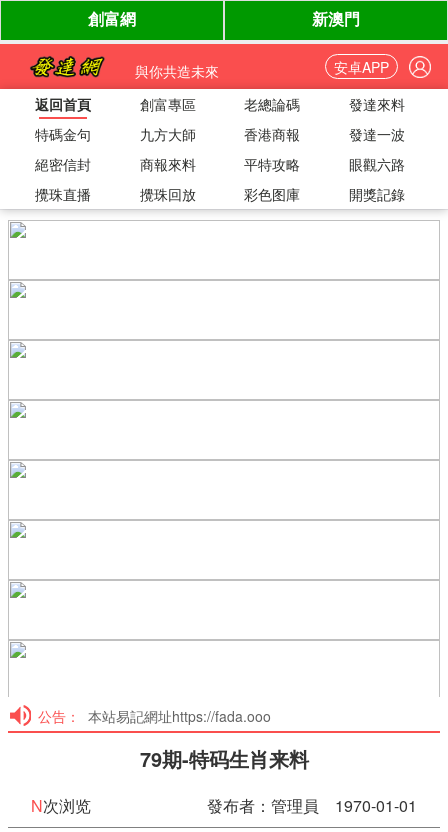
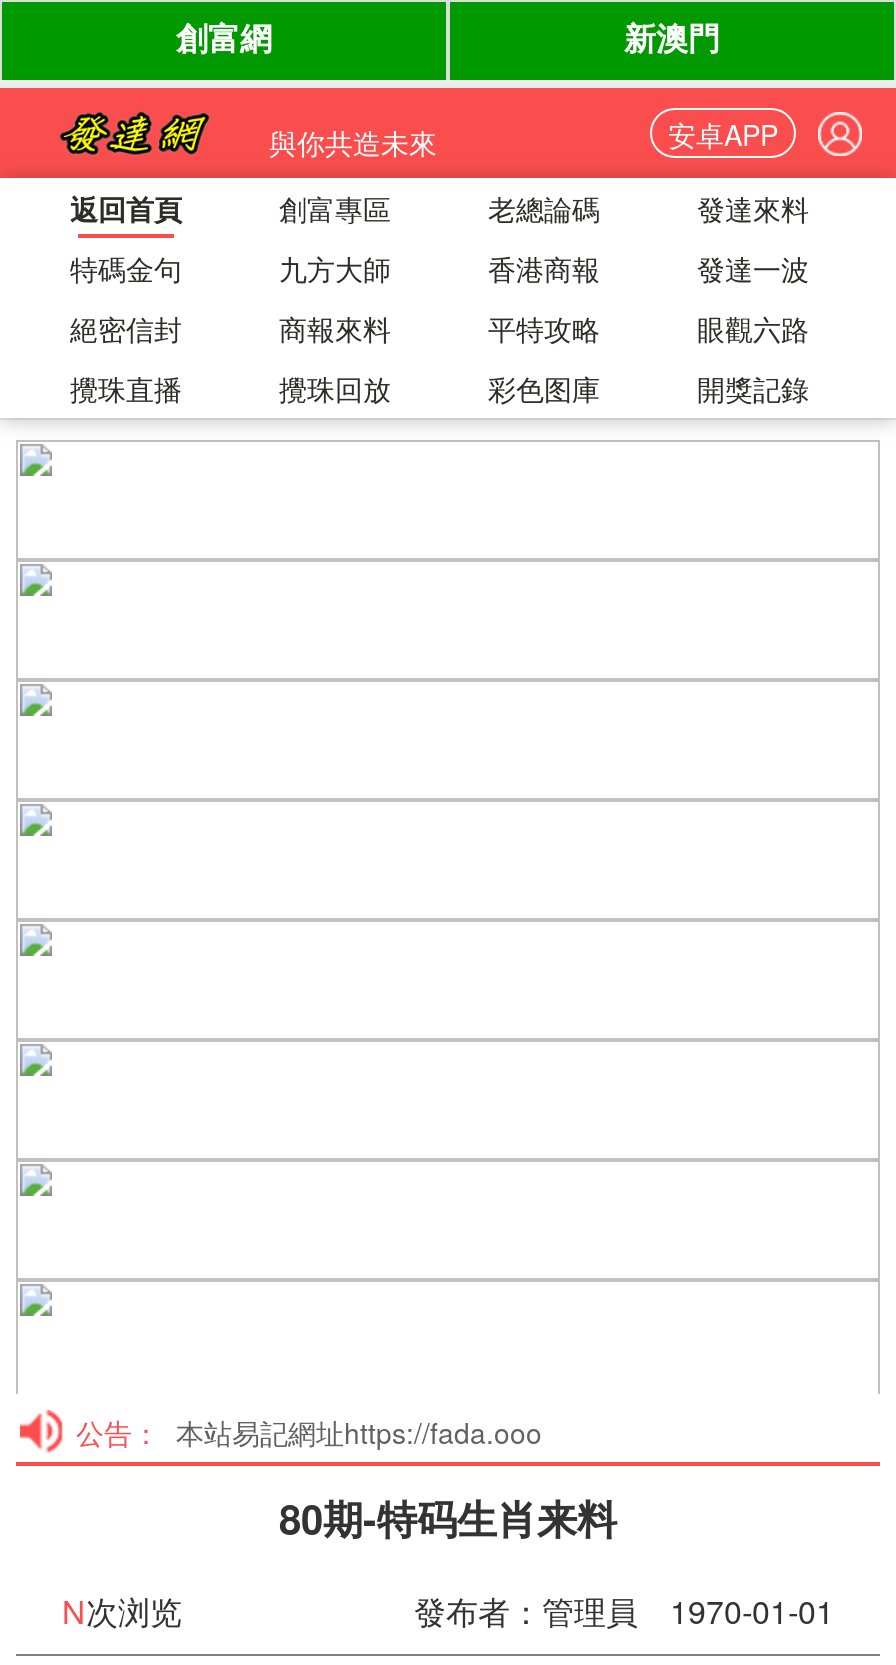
- 79期-特码生肖来料
+ 80期-特码生肖来料
